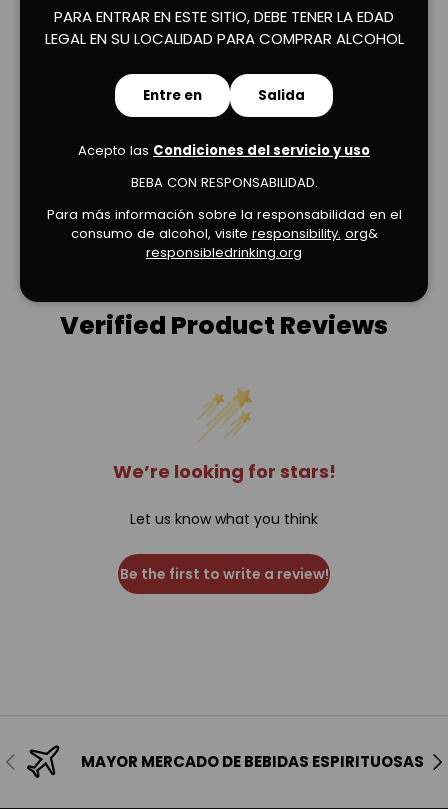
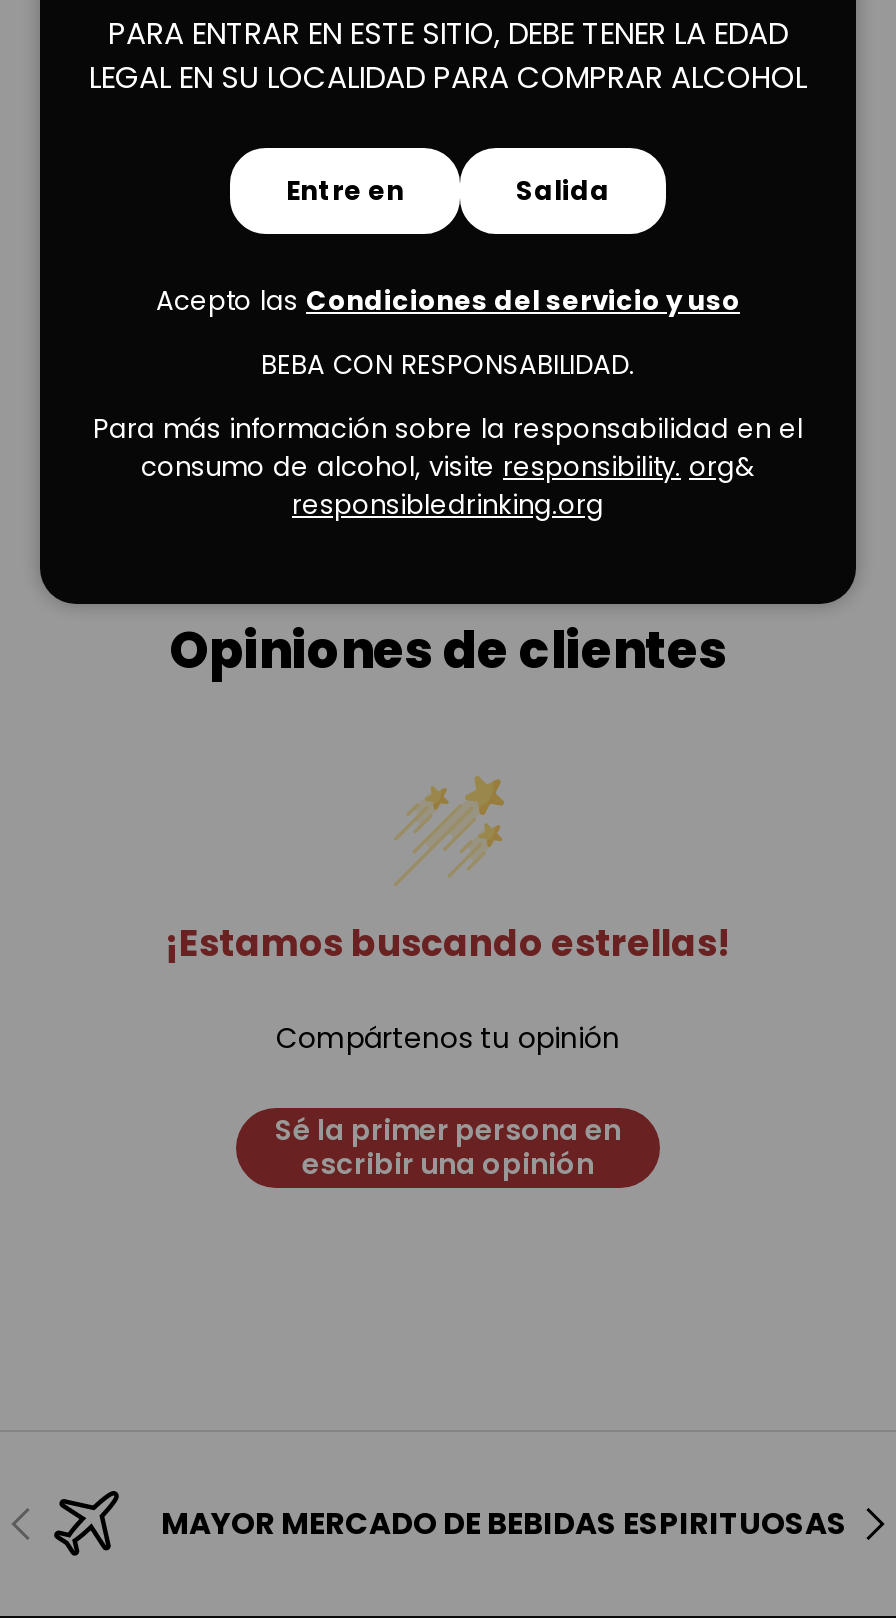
- Verified Product Reviews
+ Opiniones de clientes

- We’re looking for stars!
+ ¡Estamos buscando estrellas!

- Let us know what you think
+ Compártenos tu opinión

- Be the first to write a review!
+ Sé la primer persona en
+ escribir una opinión
